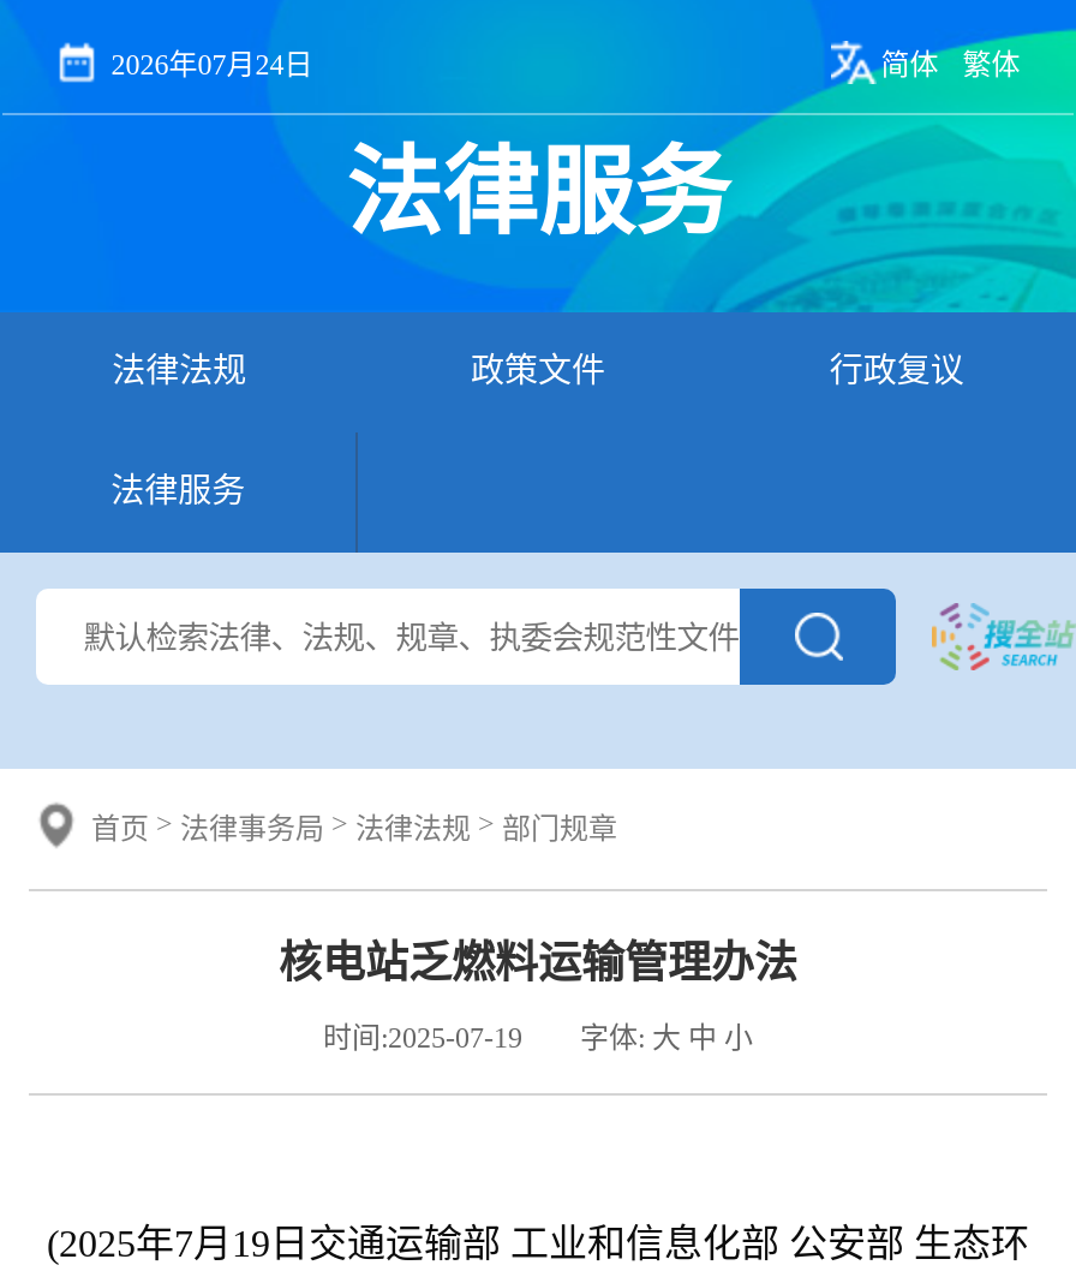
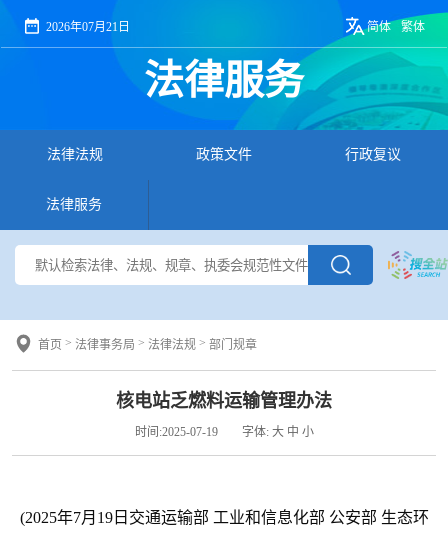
- 2026年07月24日
+ 2026年07月21日
